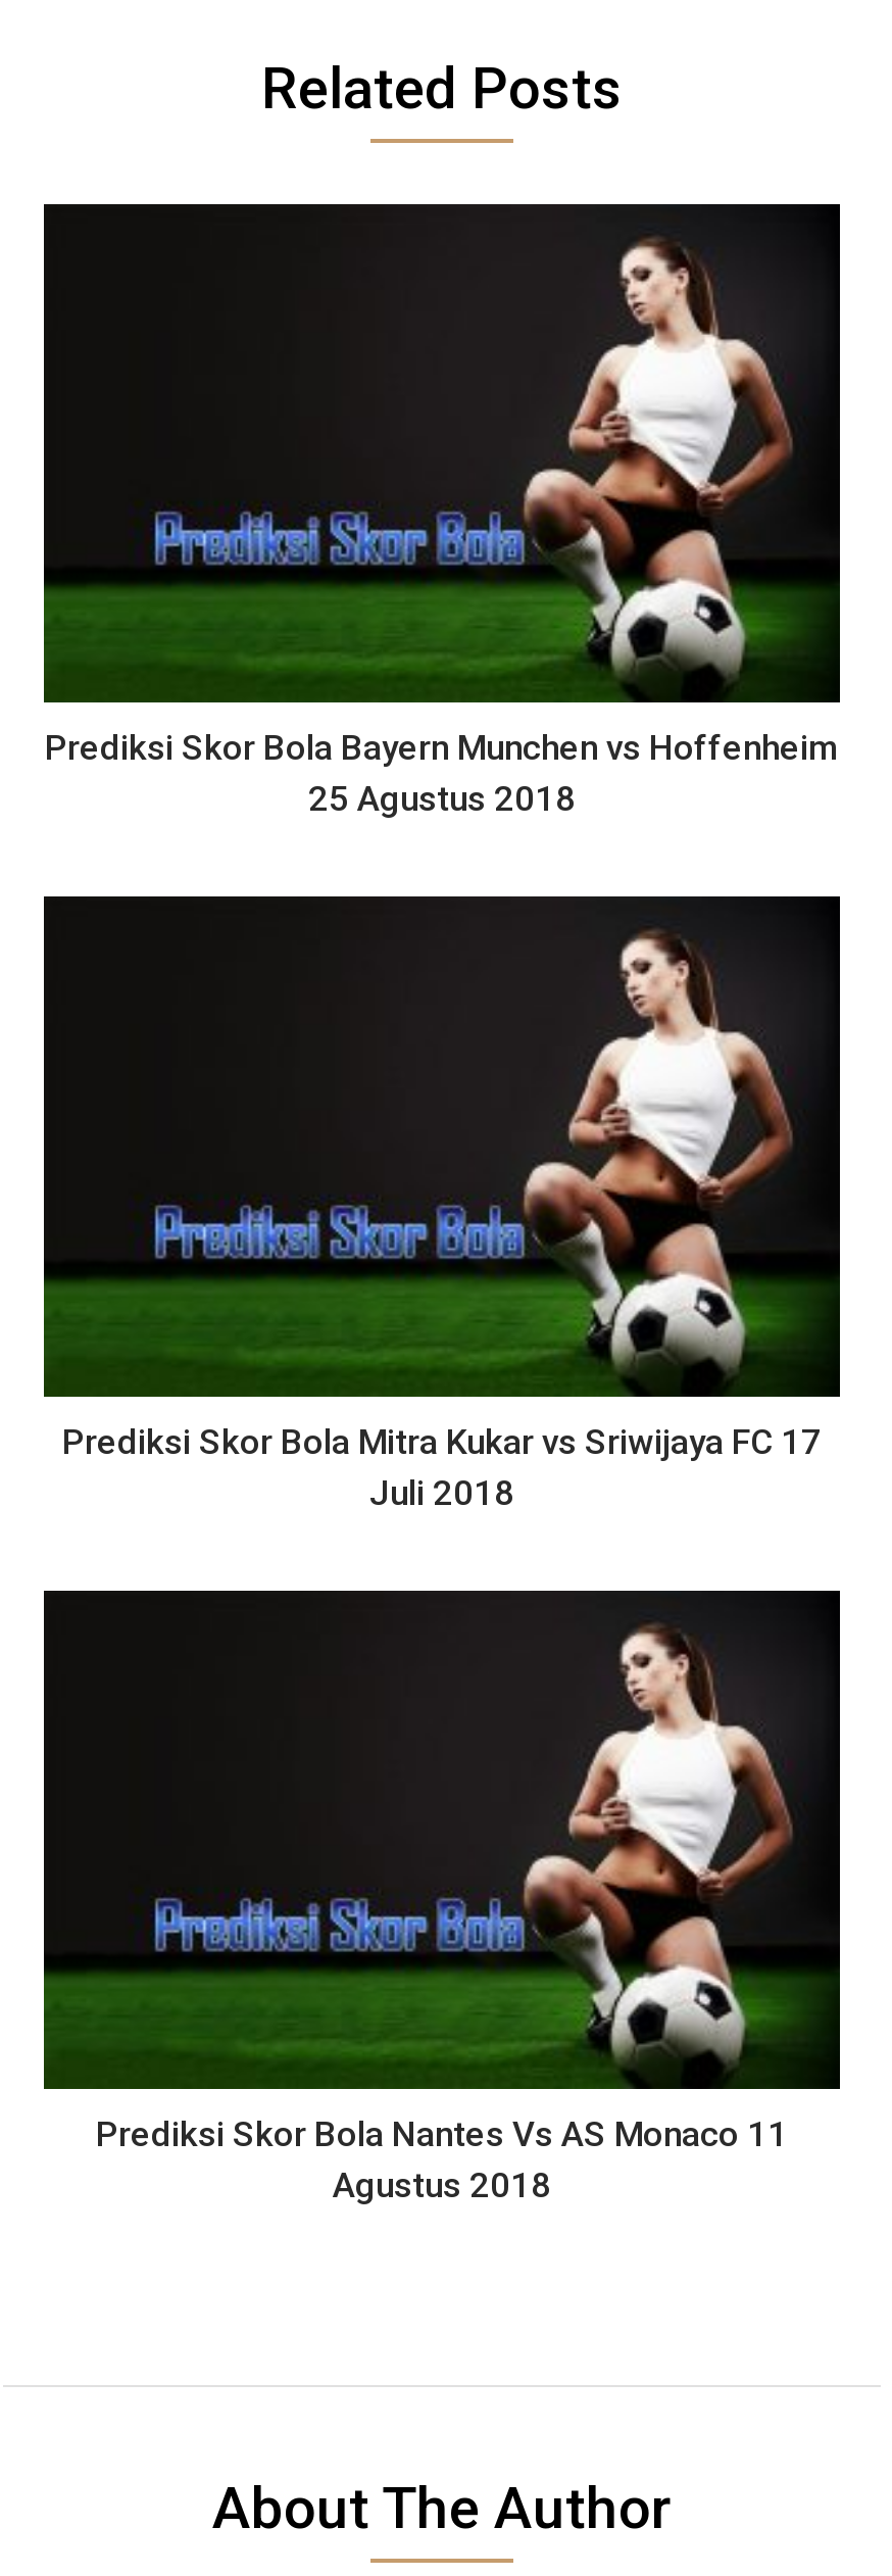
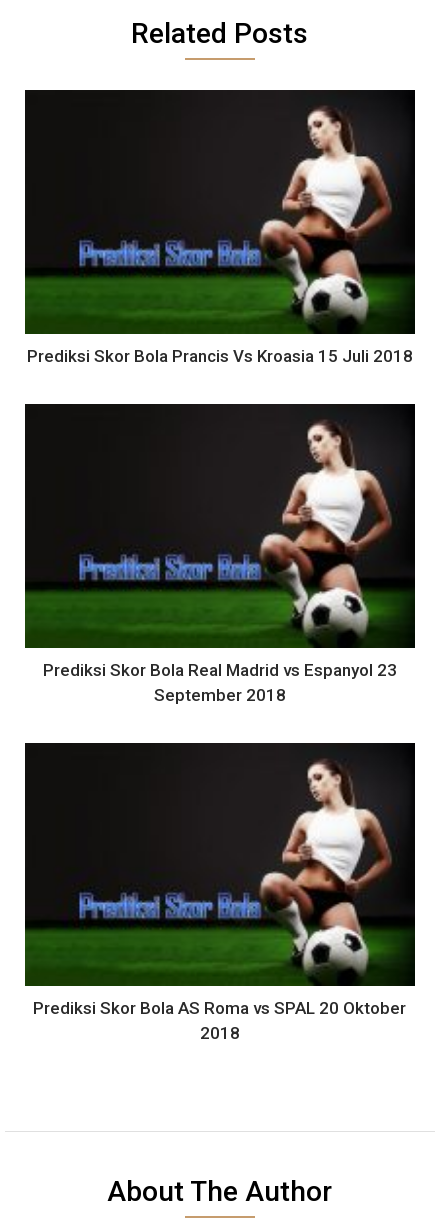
- Prediksi Skor Bola Bayern Munchen vs Hoffenheim
- 25 Agustus 2018
+ Prediksi Skor Bola Prancis Vs Kroasia 15 Juli 2018

- Prediksi Skor Bola Mitra Kukar vs Sriwijaya FC 17
- Juli 2018
+ Prediksi Skor Bola Real Madrid vs Espanyol 23
+ September 2018

- Prediksi Skor Bola Nantes Vs AS Monaco 11
- Agustus 2018
+ Prediksi Skor Bola AS Roma vs SPAL 20 Oktober
+ 2018
